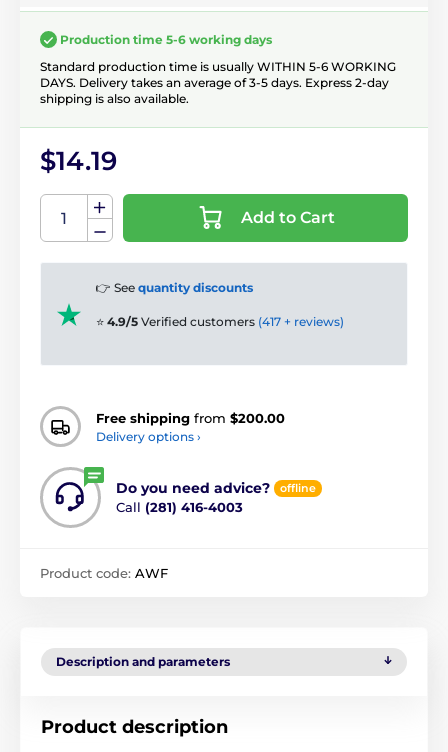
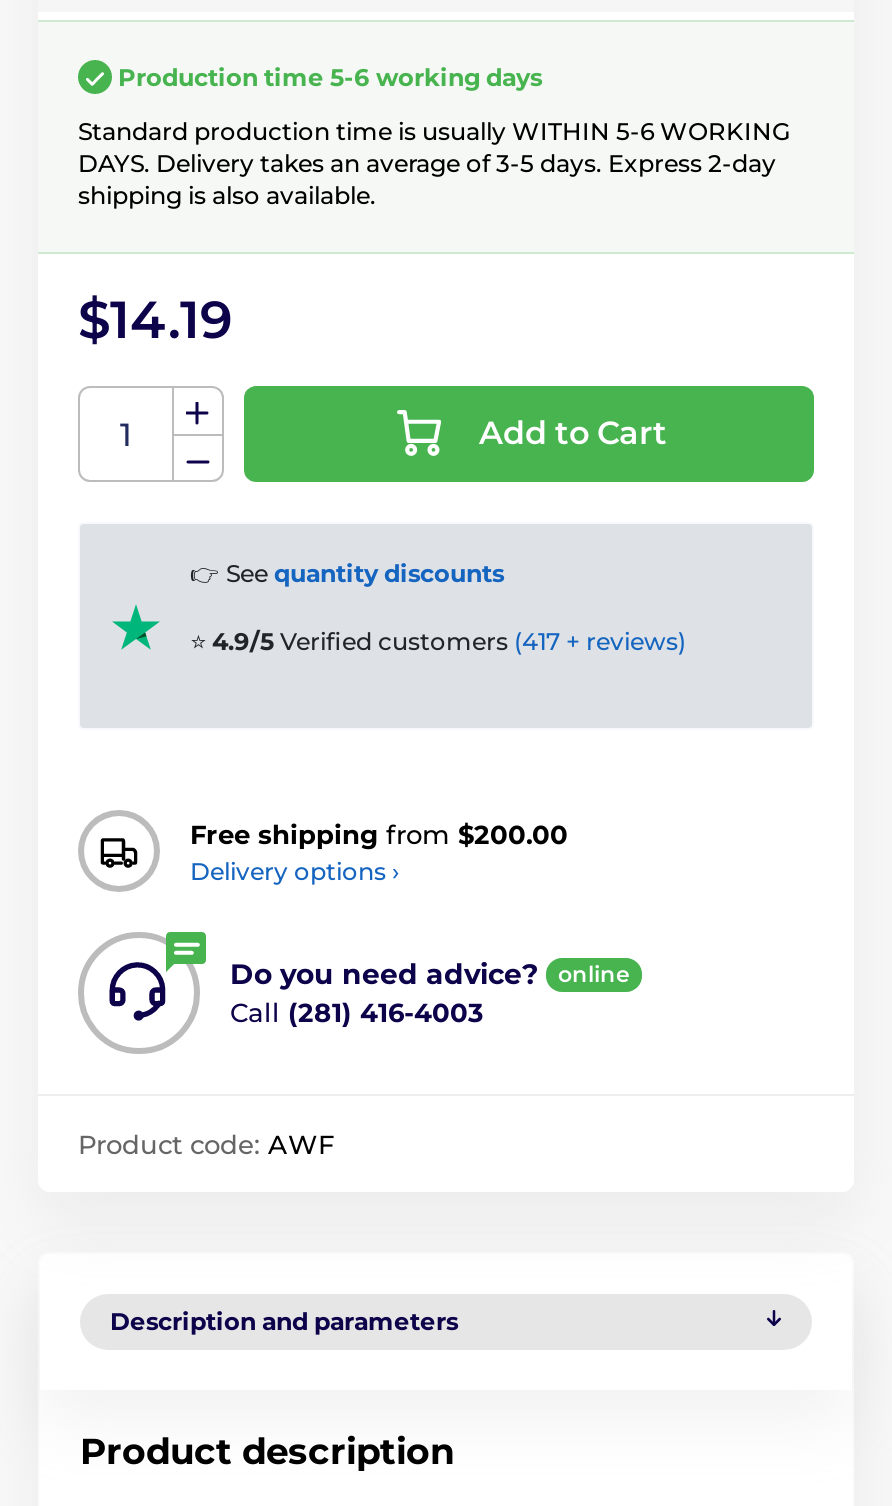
- offline
+ online
